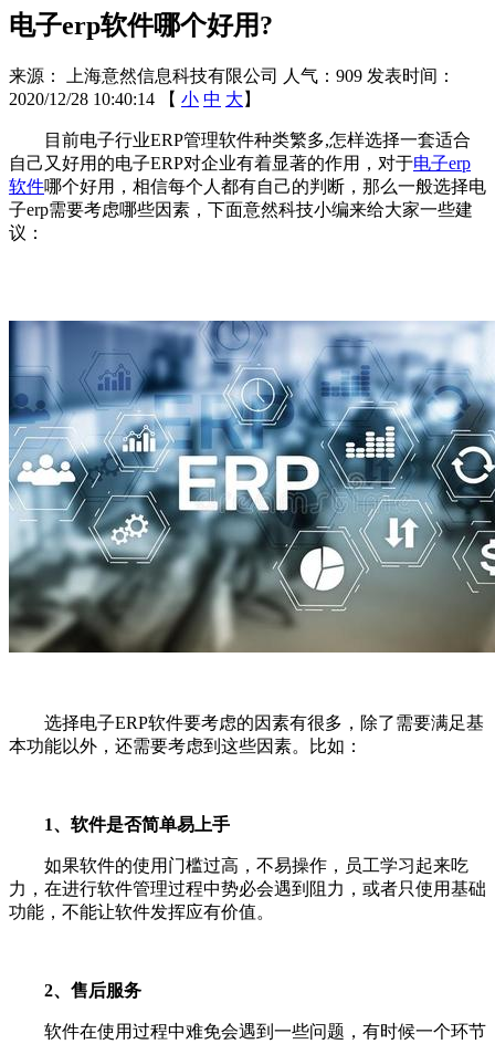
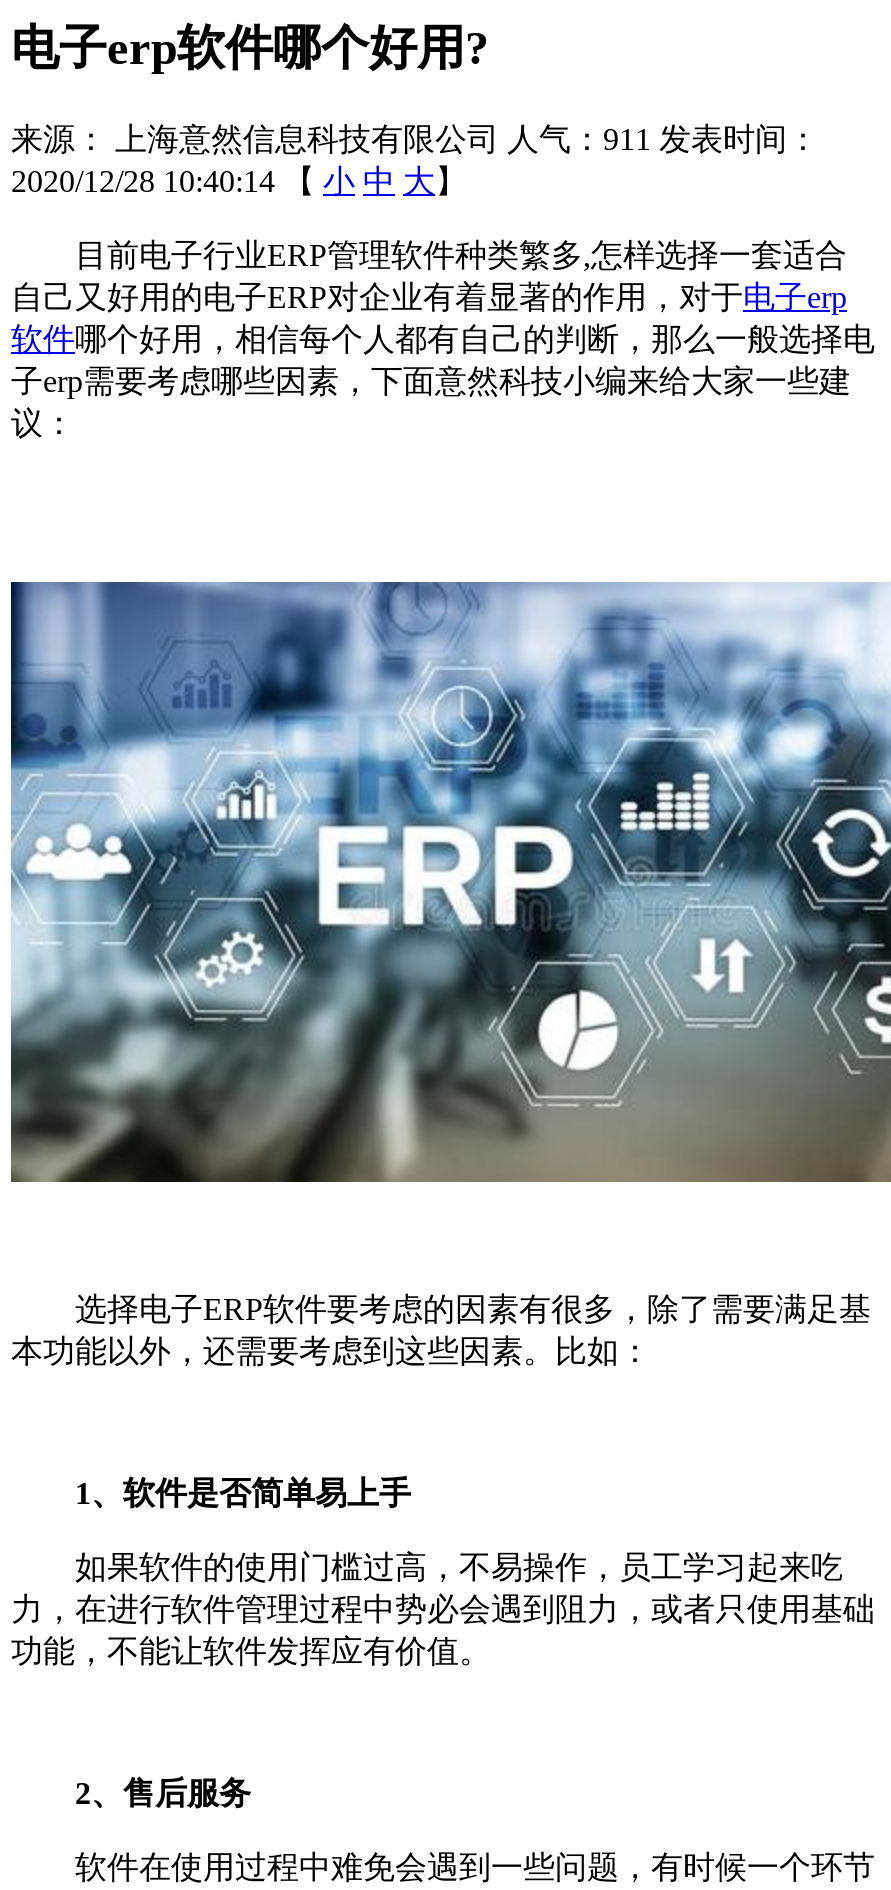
- 来源： 上海意然信息科技有限公司 人气：909 发表时间：
+ 来源： 上海意然信息科技有限公司 人气：911 发表时间：
